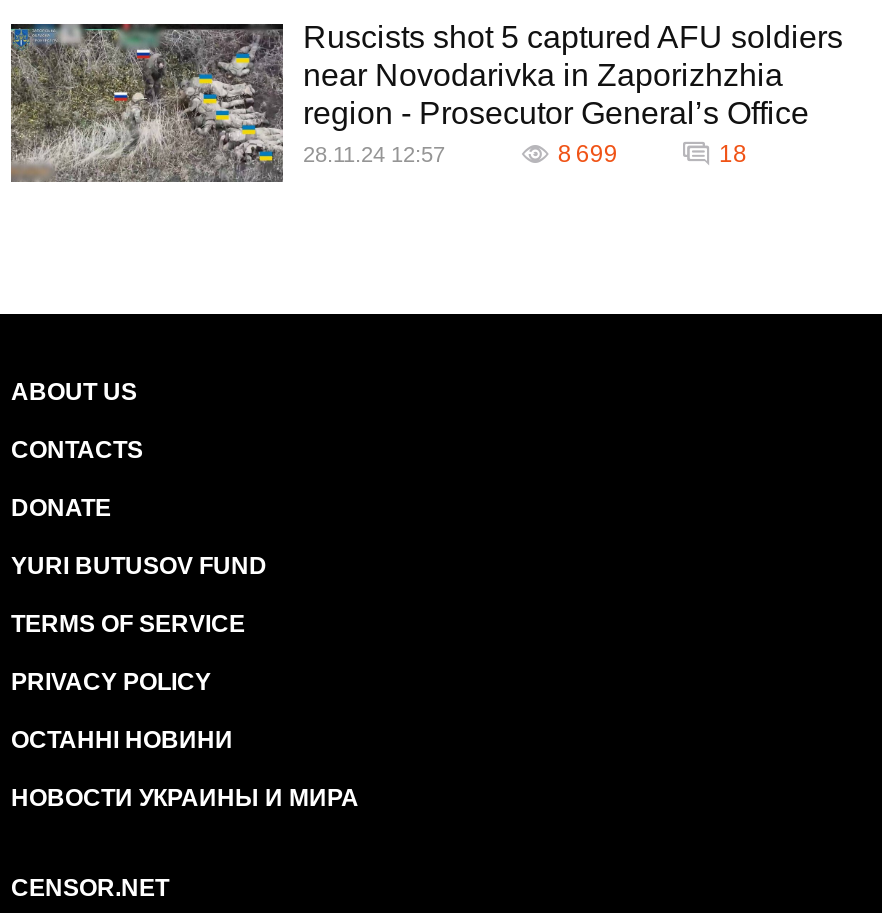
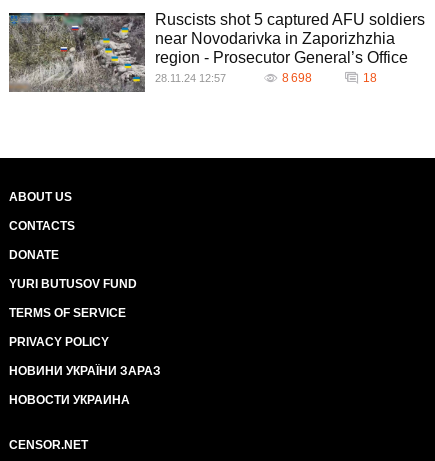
- 8 699
+ 8 698

- ОСТАННІ НОВИНИ
+ НОВИНИ УКРАЇНИ ЗАРАЗ

- НОВОСТИ УКРАИНЫ И МИРА
+ НОВОСТИ УКРАИНА
